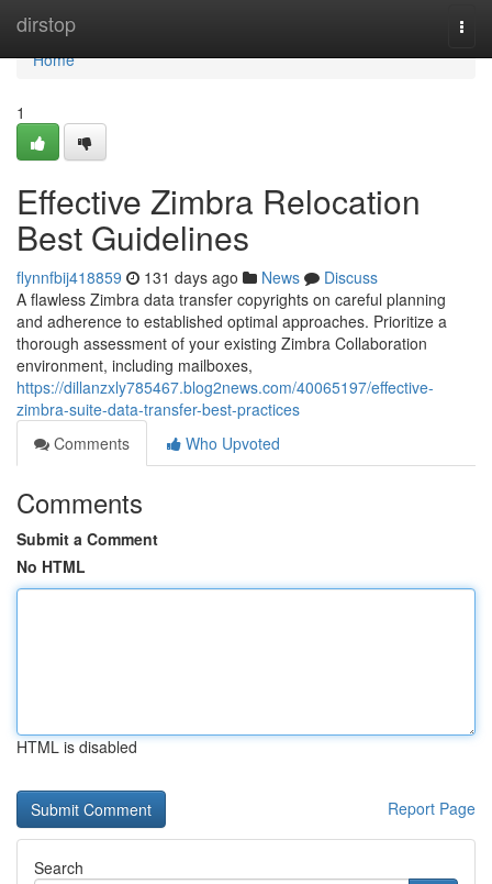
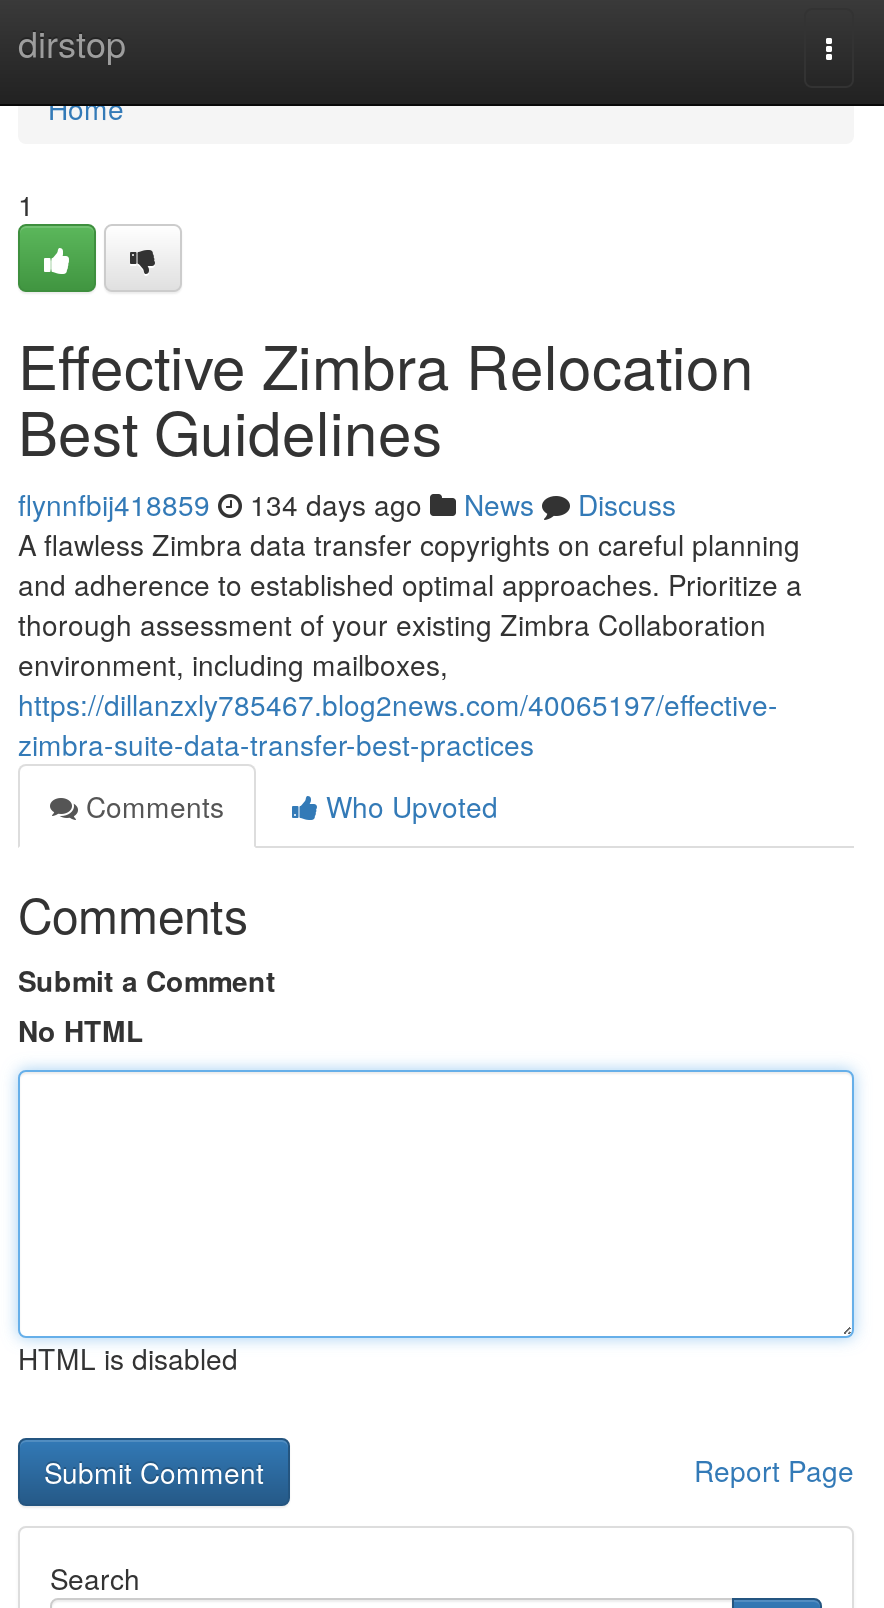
- flynnfbij418859 131 days ago News Discuss
+ flynnfbij418859 134 days ago News Discuss
